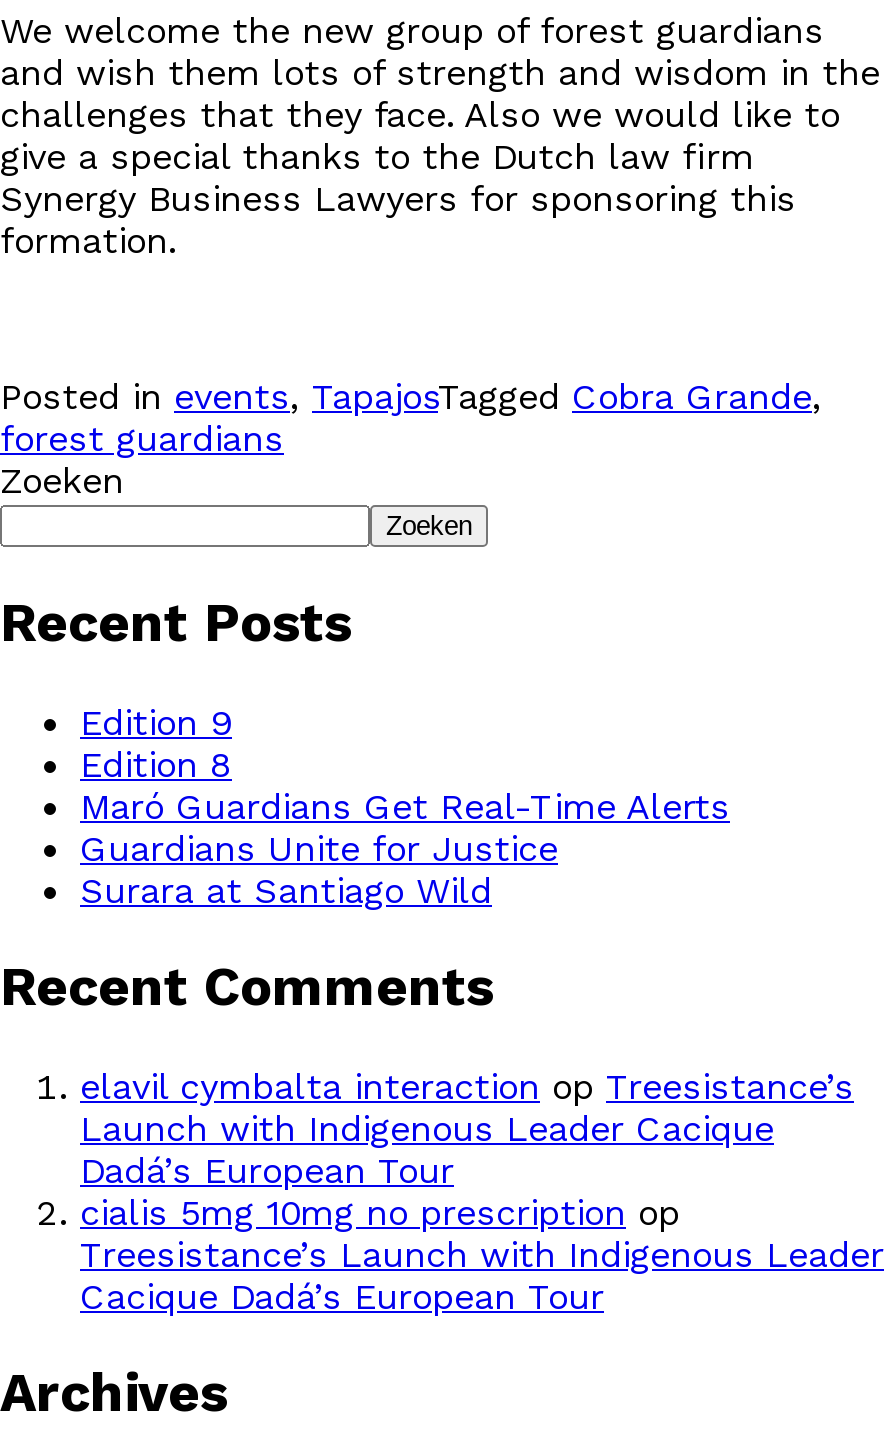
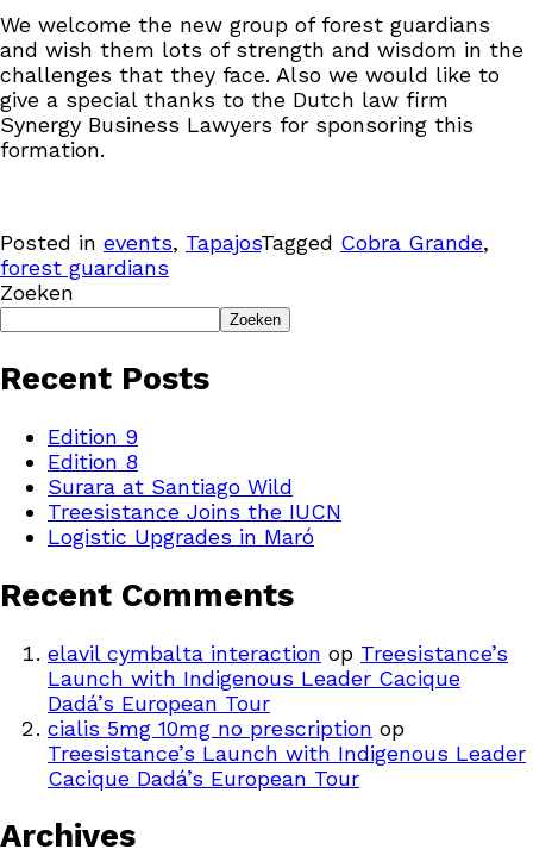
- Maró Guardians Get Real-Time Alerts
- Guardians Unite for Justice

moved up: Surara at Santiago Wild

+ Treesistance Joins the IUCN
+ Logistic Upgrades in Maró
